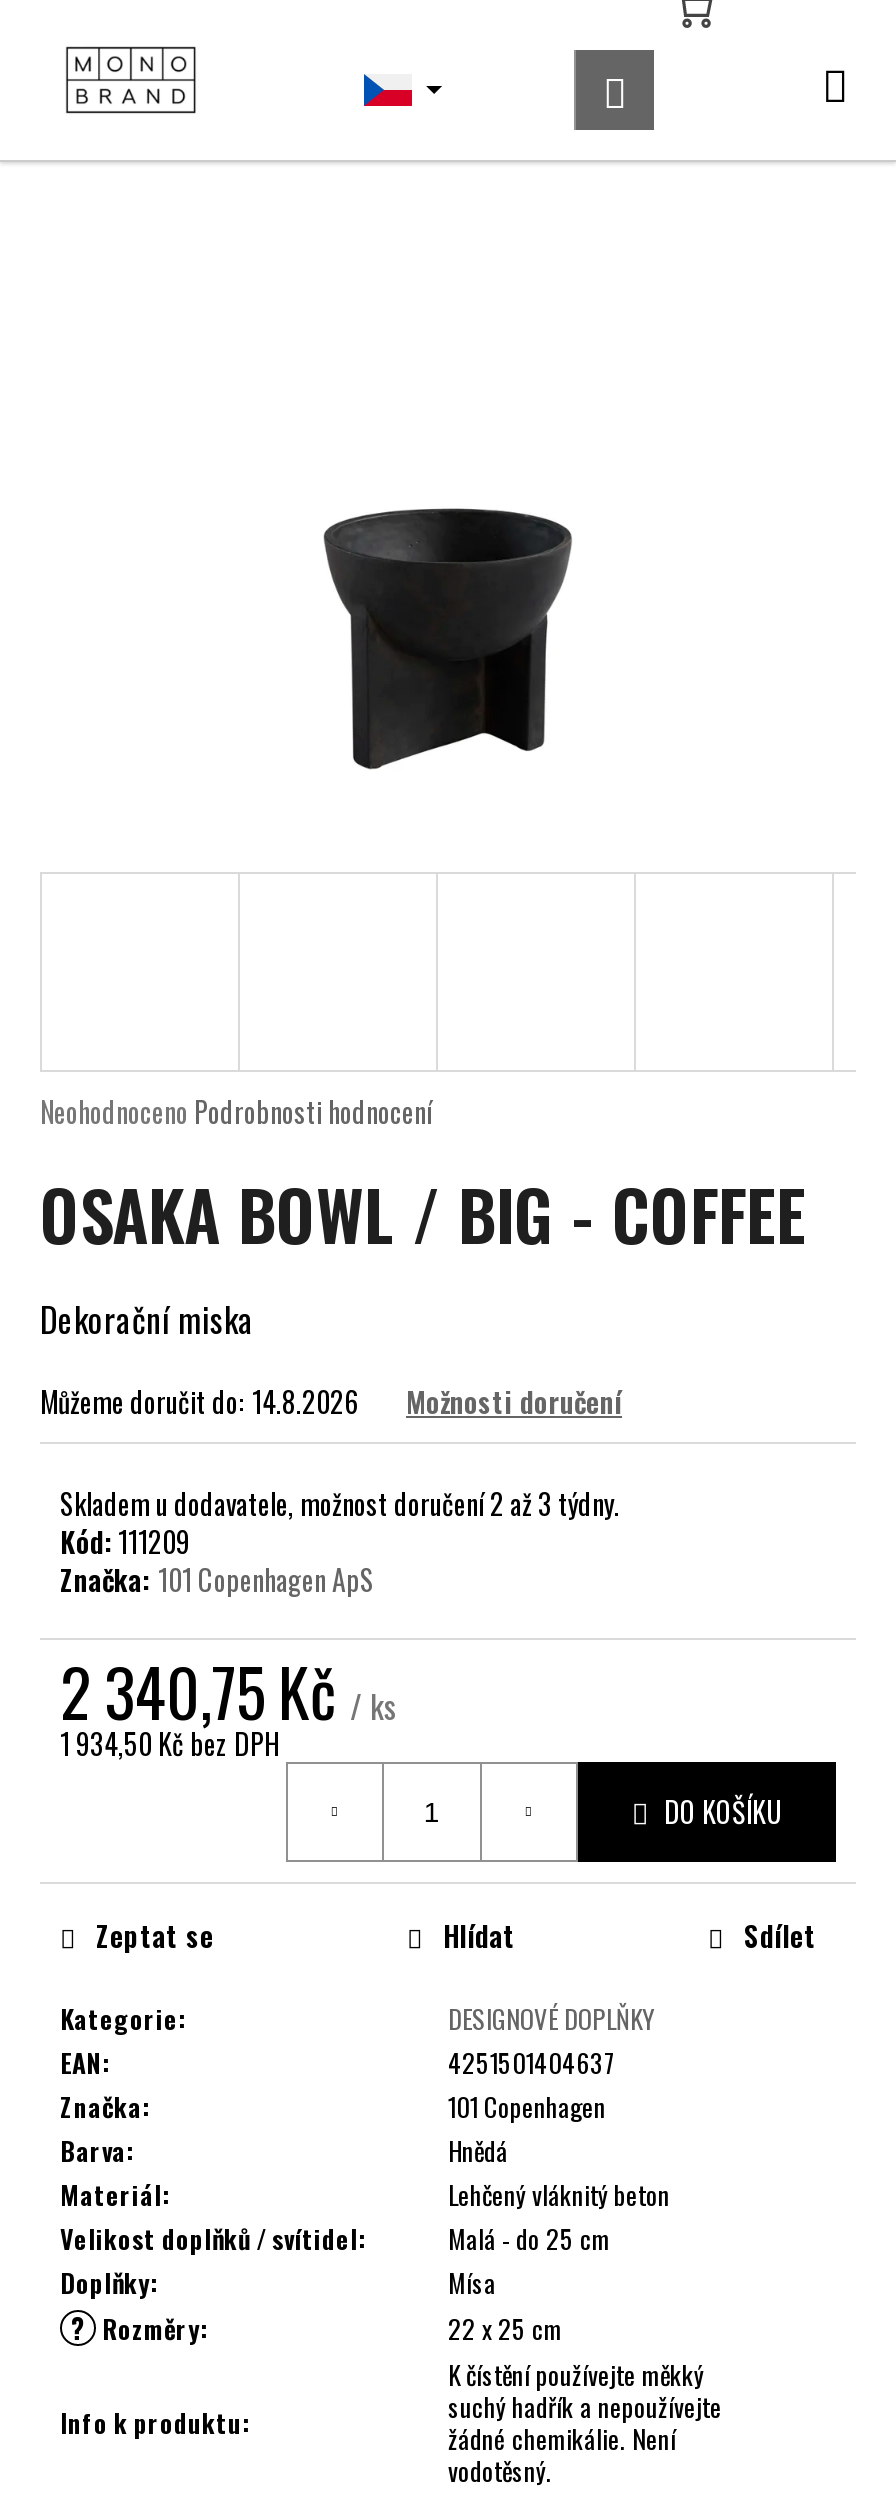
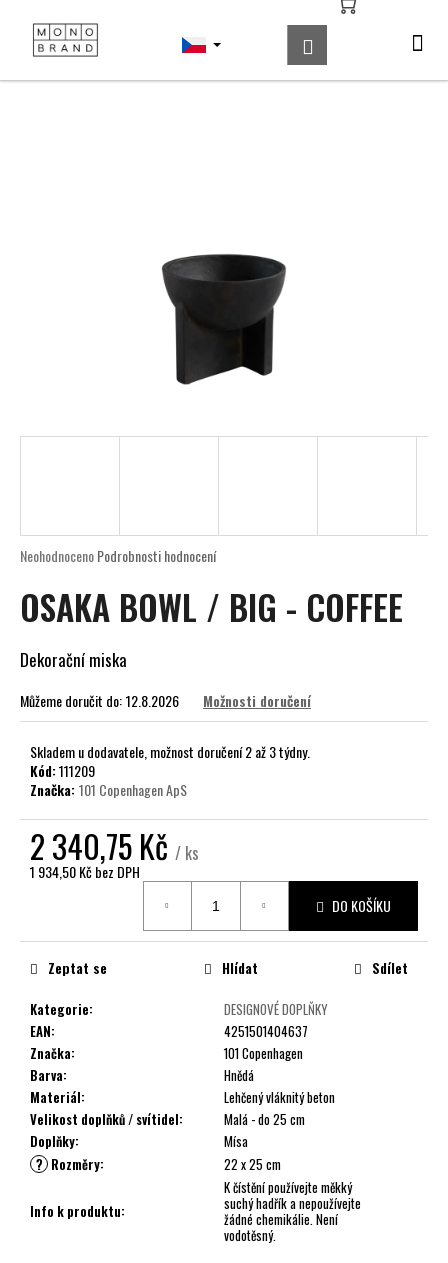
- Můžeme doručit do: 14.8.2026
+ Můžeme doručit do: 12.8.2026
